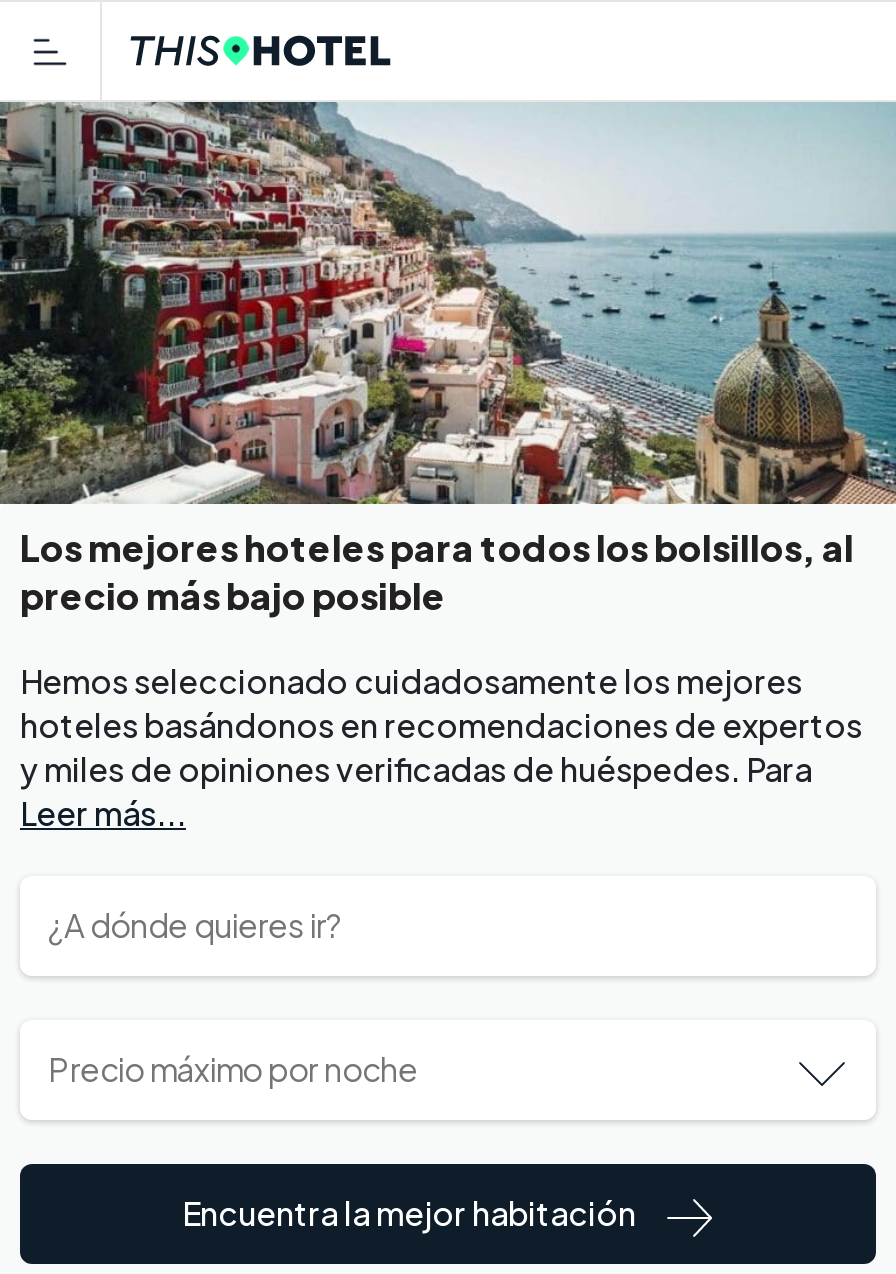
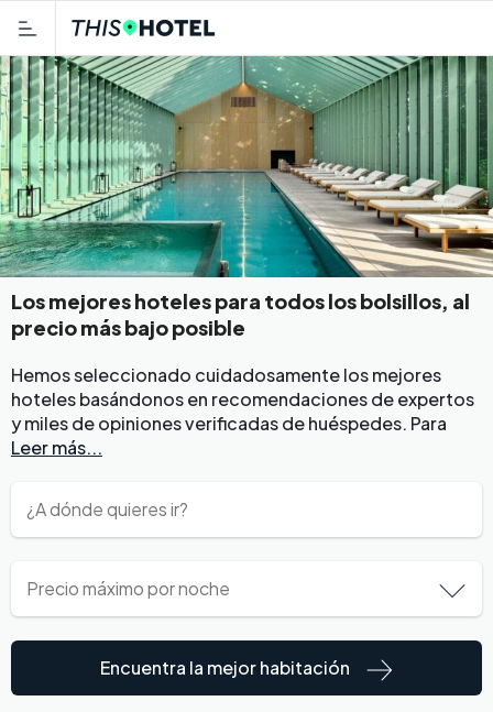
- [image]
+ [image]
